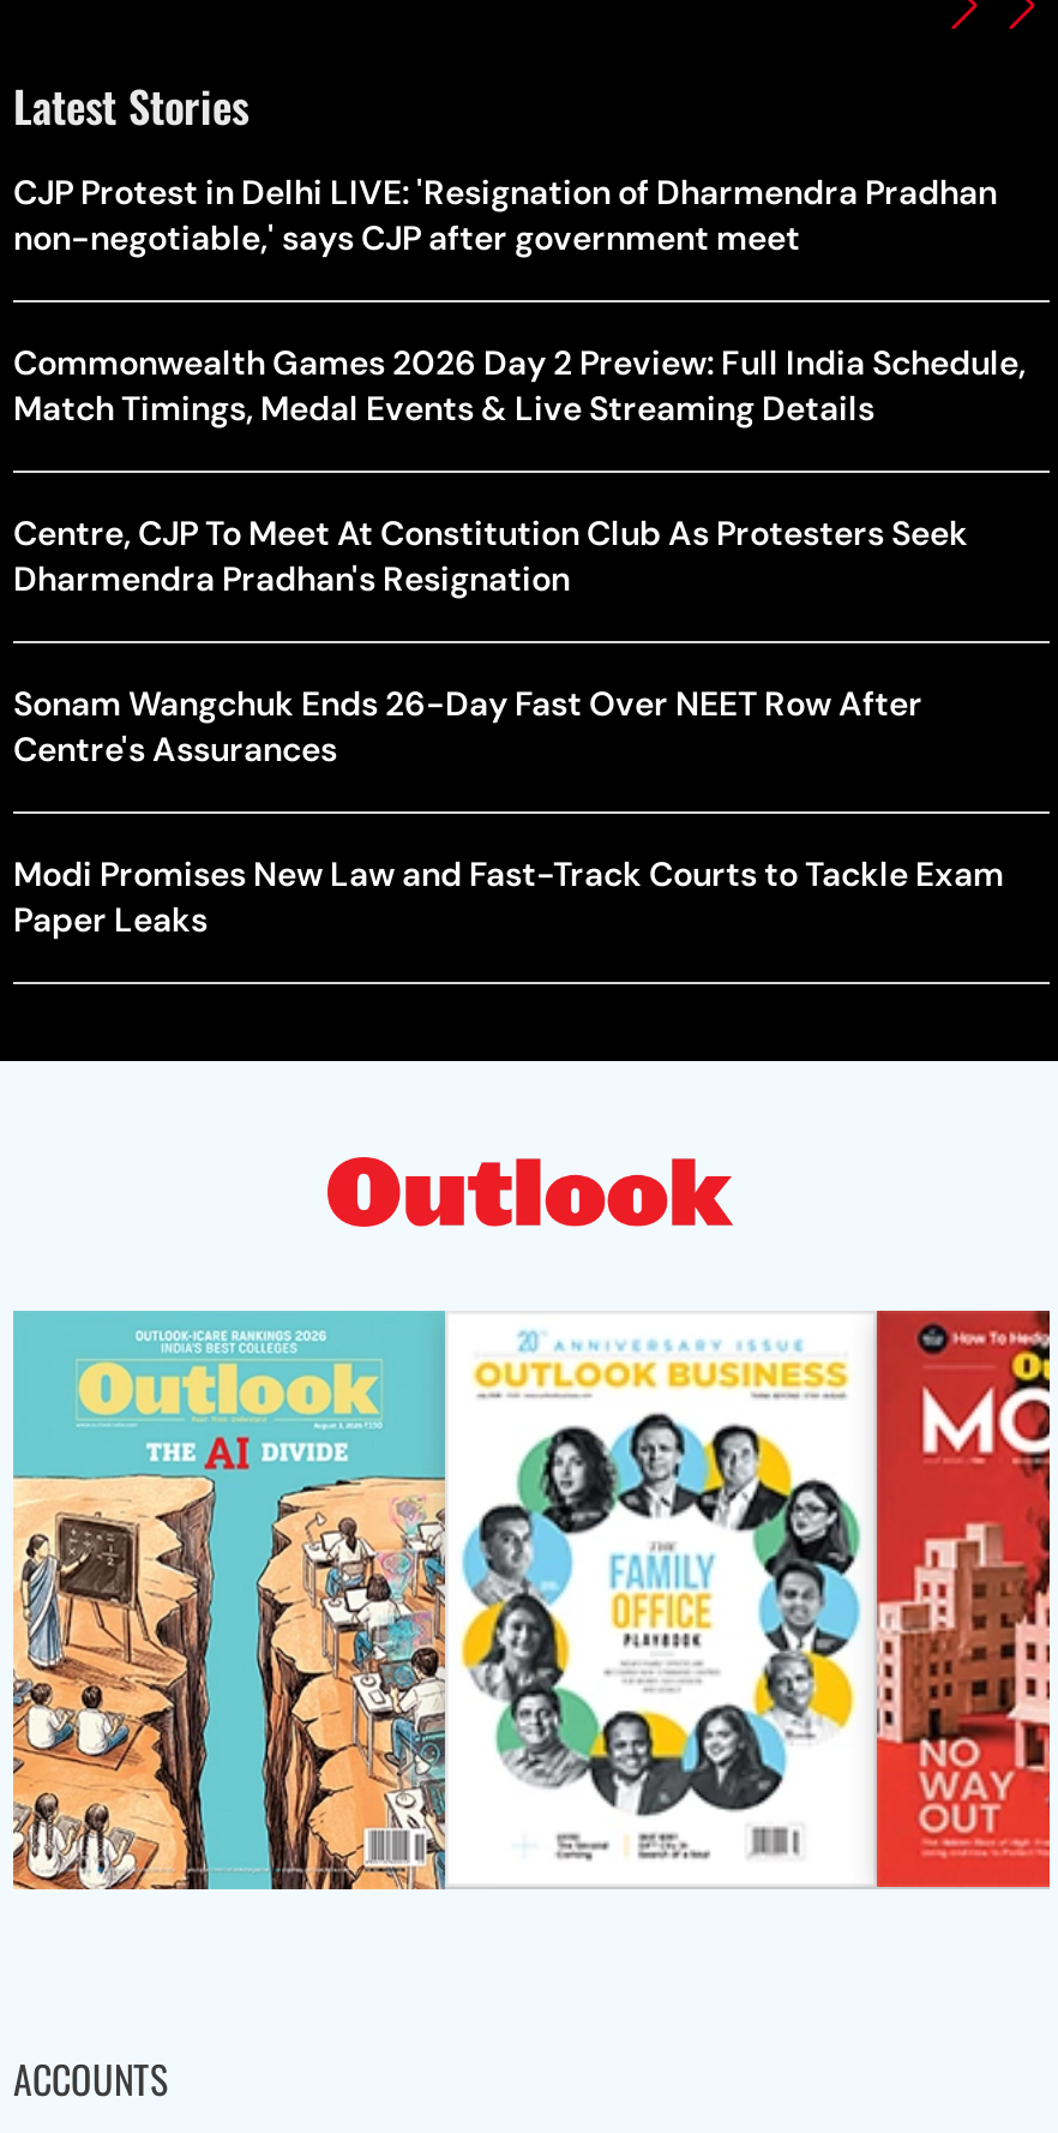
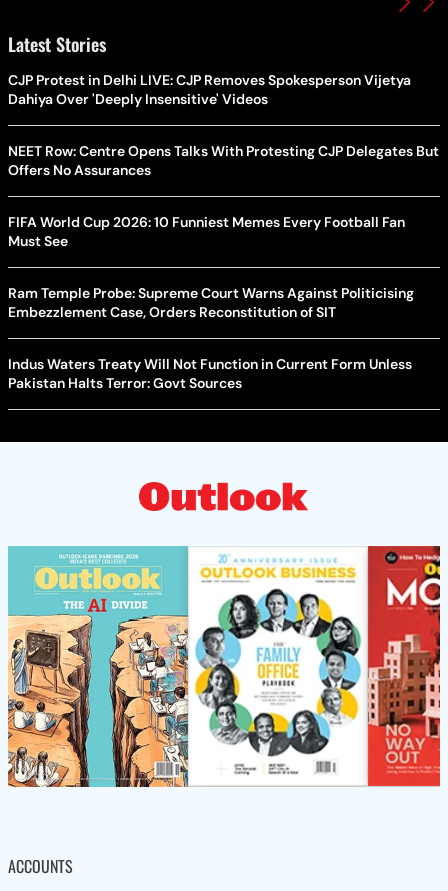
- CJP Protest in Delhi LIVE: 'Resignation of Dharmendra Pradhan
- non-negotiable,' says CJP after government meet
+ CJP Protest in Delhi LIVE: CJP Removes Spokesperson Vijetya
+ Dahiya Over 'Deeply Insensitive' Videos

- Commonwealth Games 2026 Day 2 Preview: Full India Schedule,
- Match Timings, Medal Events & Live Streaming Details
+ NEET Row: Centre Opens Talks With Protesting CJP Delegates But
+ Offers No Assurances

- Centre, CJP To Meet At Constitution Club As Protesters Seek
- Dharmendra Pradhan's Resignation
+ FIFA World Cup 2026: 10 Funniest Memes Every Football Fan
+ Must See

- Sonam Wangchuk Ends 26-Day Fast Over NEET Row After
- Centre's Assurances
+ Ram Temple Probe: Supreme Court Warns Against Politicising
+ Embezzlement Case, Orders Reconstitution of SIT

- Modi Promises New Law and Fast-Track Courts to Tackle Exam
- Paper Leaks
+ Indus Waters Treaty Will Not Function in Current Form Unless
+ Pakistan Halts Terror: Govt Sources
